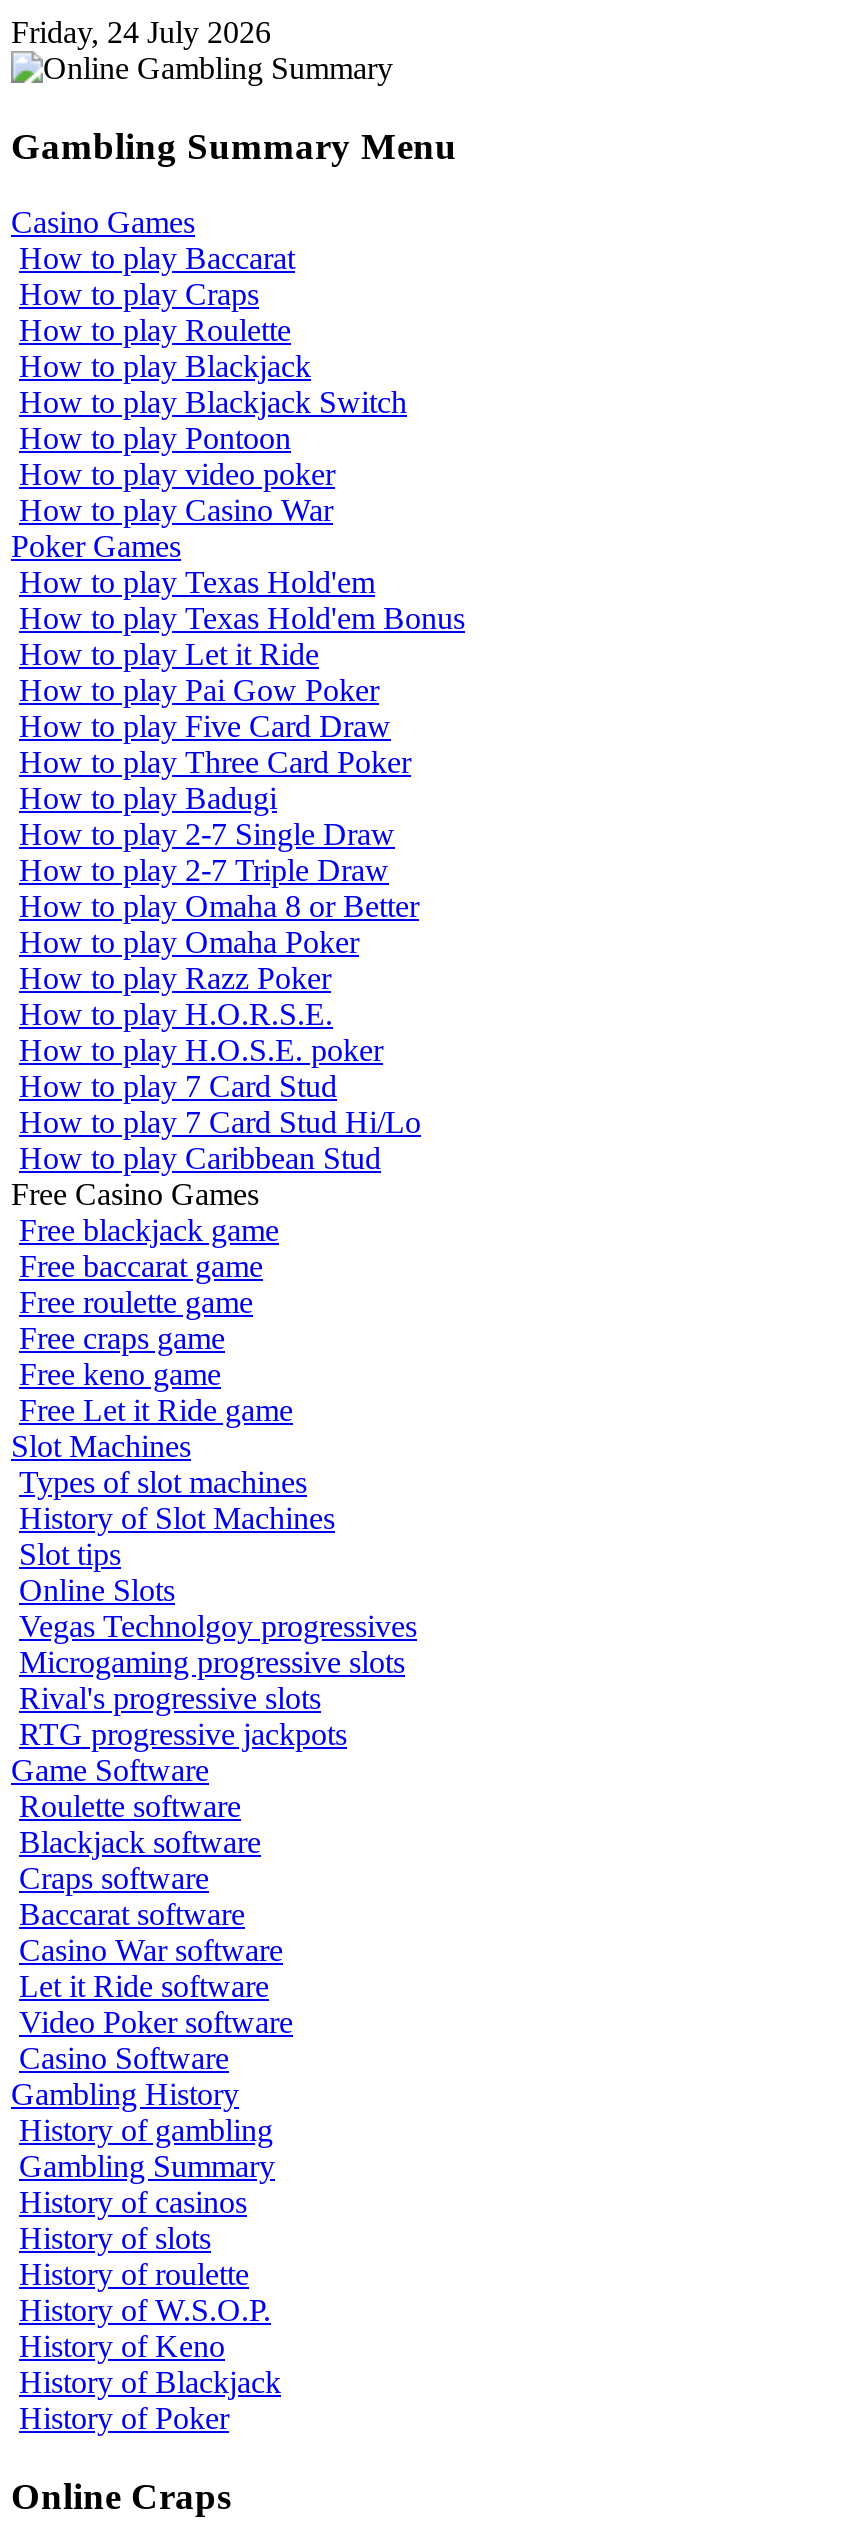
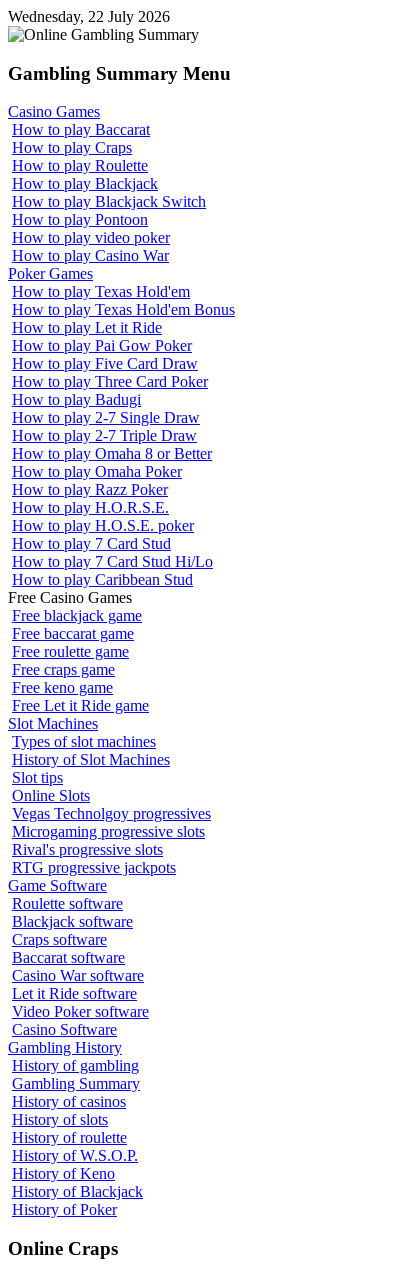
- Friday, 24 July 2026
+ Wednesday, 22 July 2026
